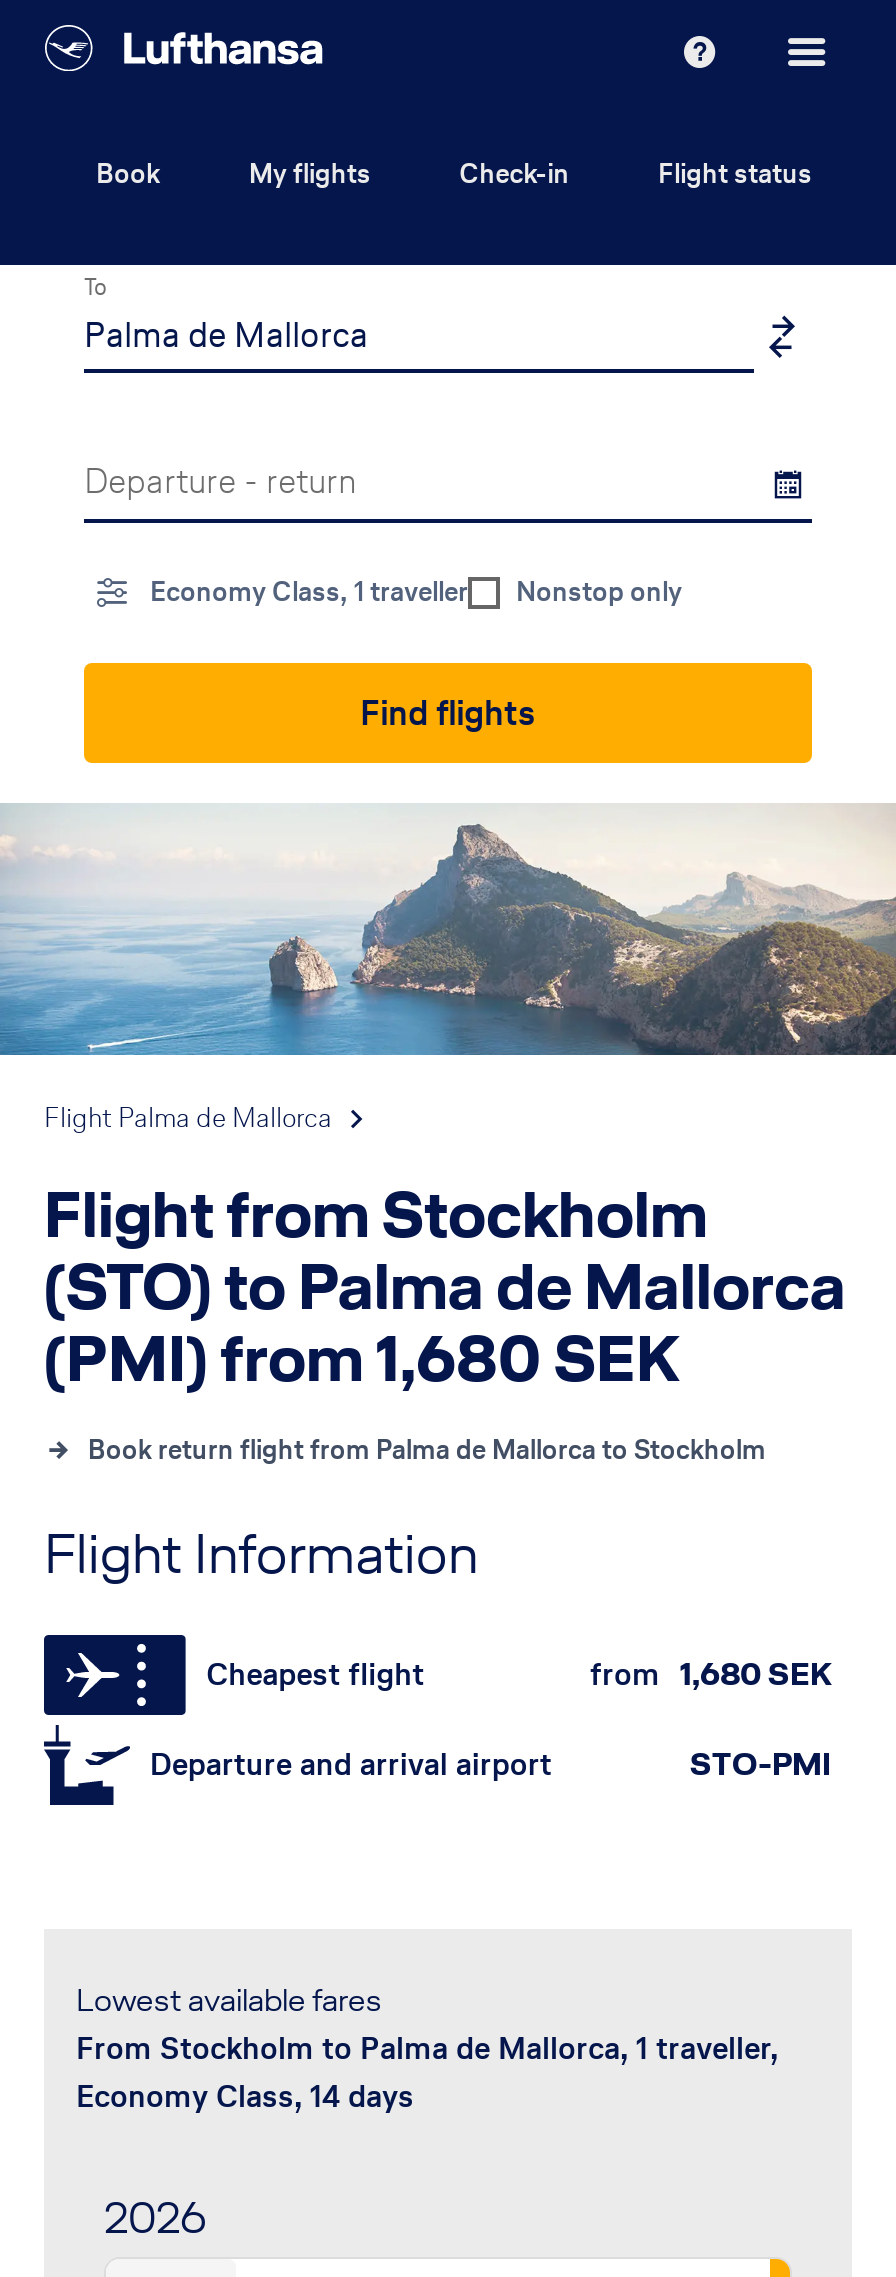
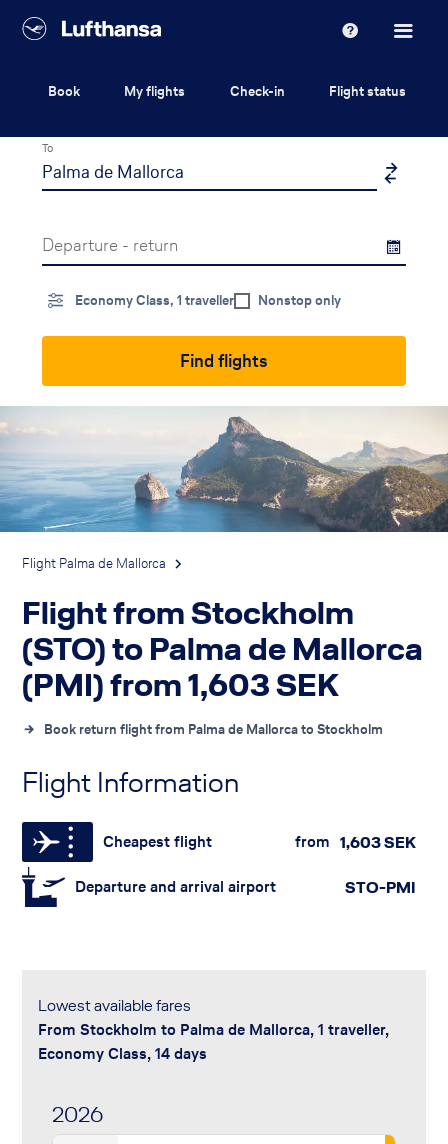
- (PMI) from 1,680 SEK
+ (PMI) from 1,603 SEK

- from 1,680 SEK
+ from 1,603 SEK
